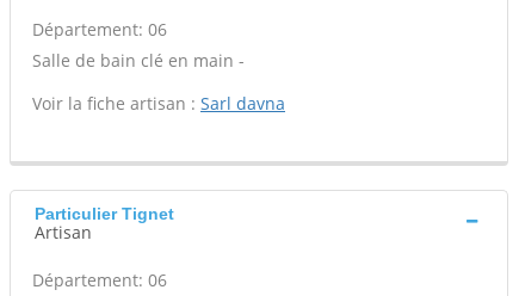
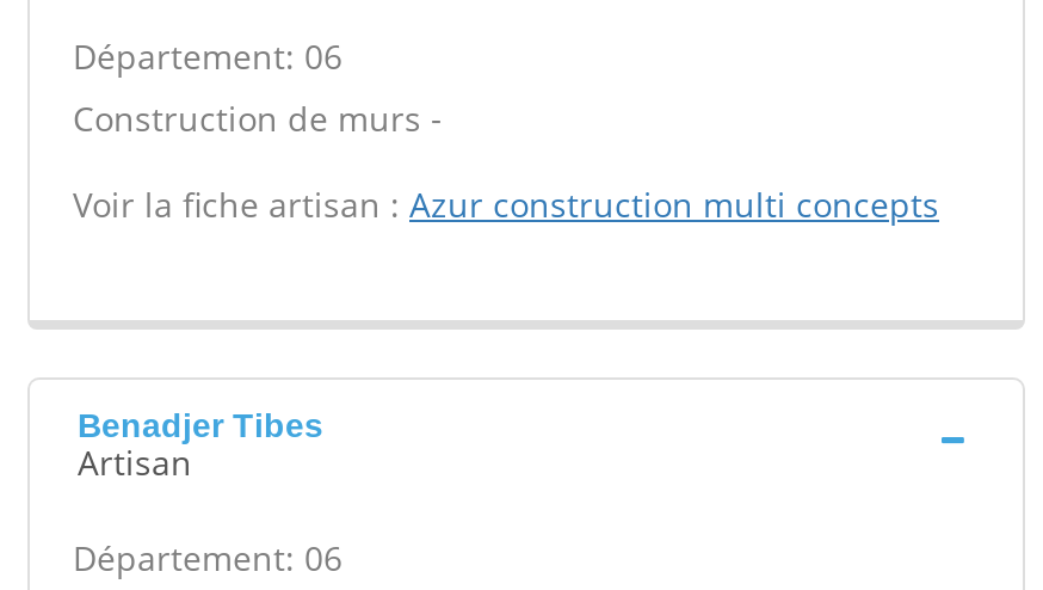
- Salle de bain clé en main -
+ Construction de murs -

- Voir la fiche artisan : Sarl davna
+ Voir la fiche artisan : Azur construction multi concepts

- Particulier Tignet
+ Benadjer Tibes
